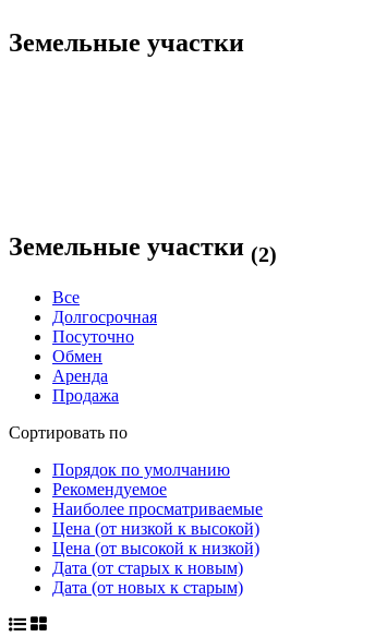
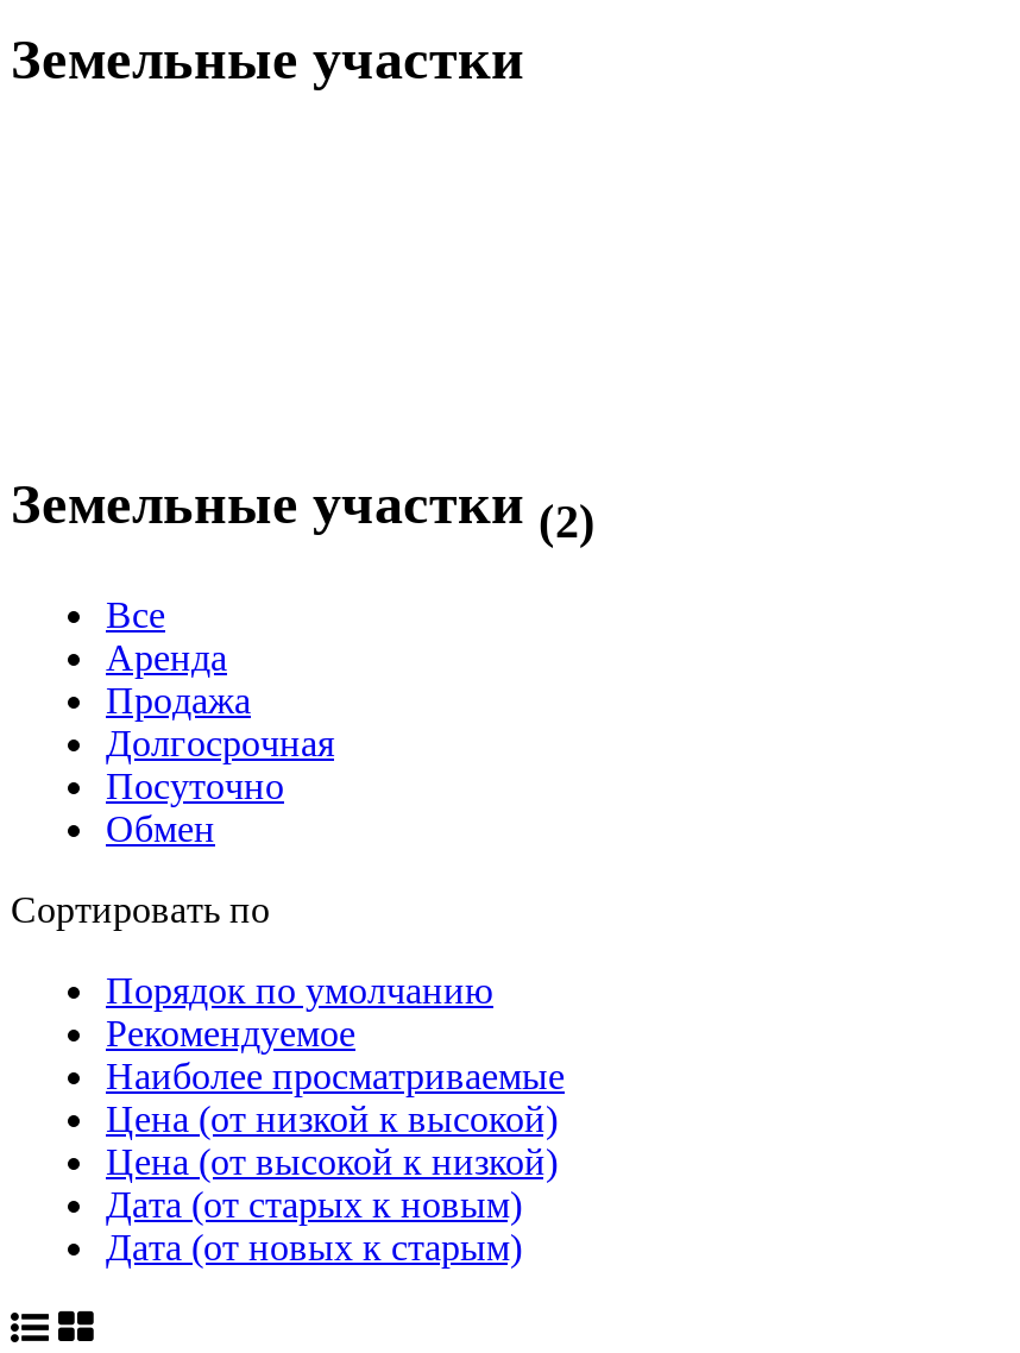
moved down: Долгосрочная | Посуточно | Обмен

moved up: Аренда | Продажа
